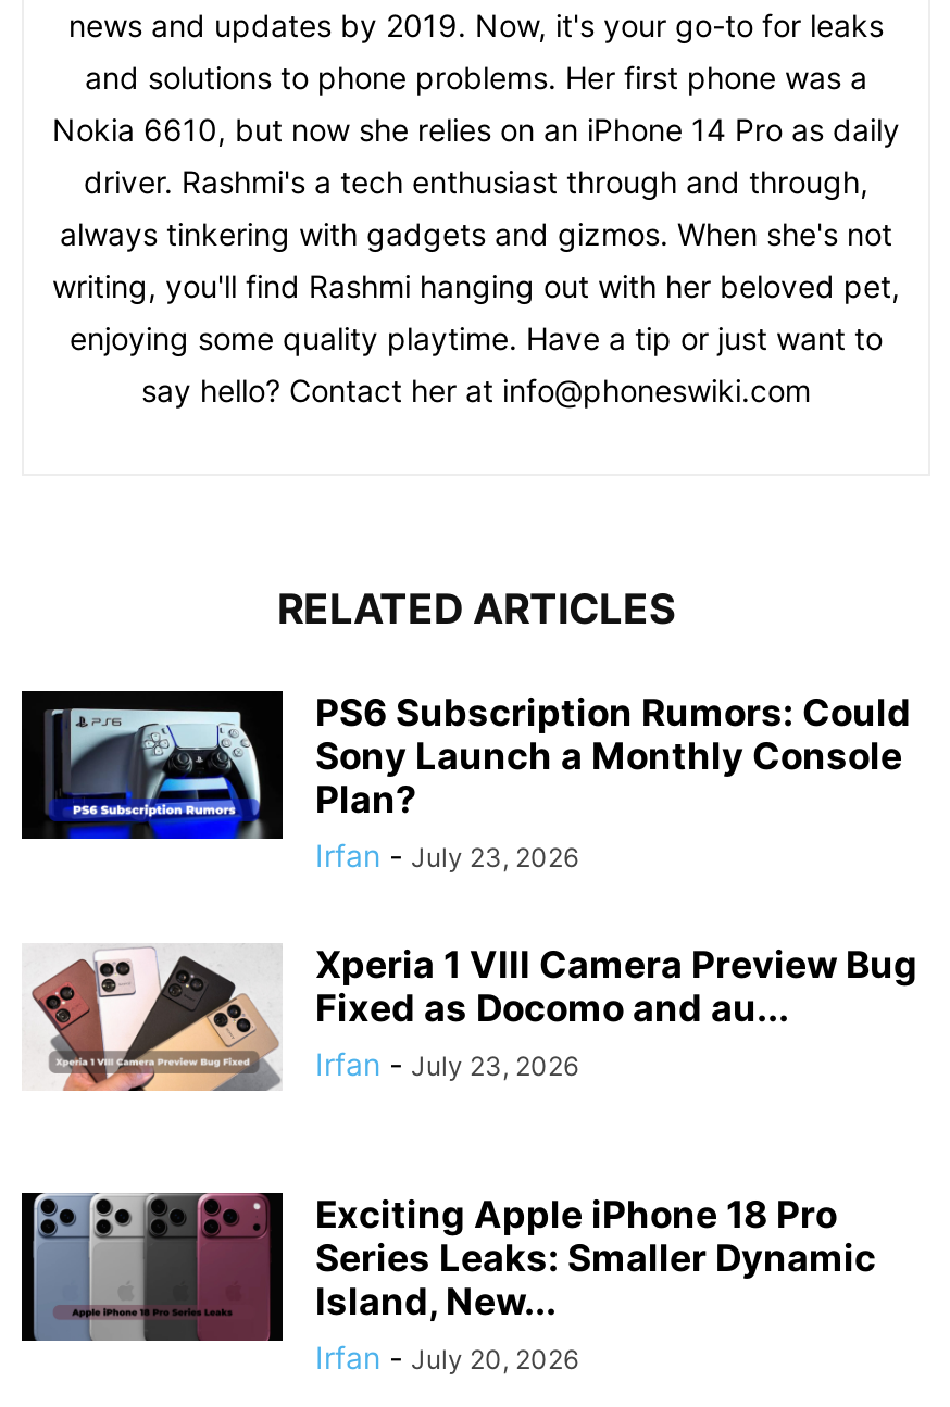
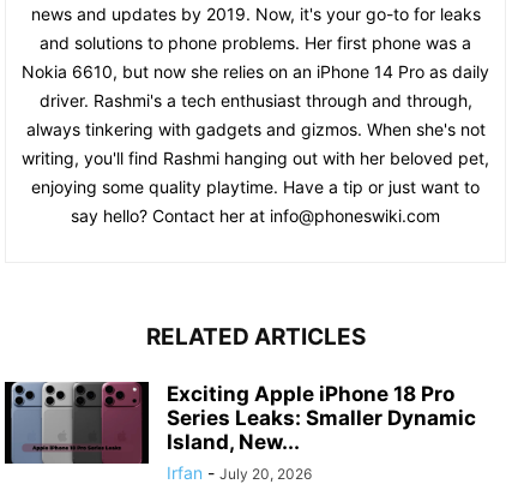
- [image]
- PS6 Subscription Rumors: Could
- Sony Launch a Monthly Console
- Plan?
- Irfan - July 23, 2026
- Xperia 1 VIII Camera Preview Bug
- Fixed as Docomo and au...
- Irfan - July 23, 2026

- [image]
